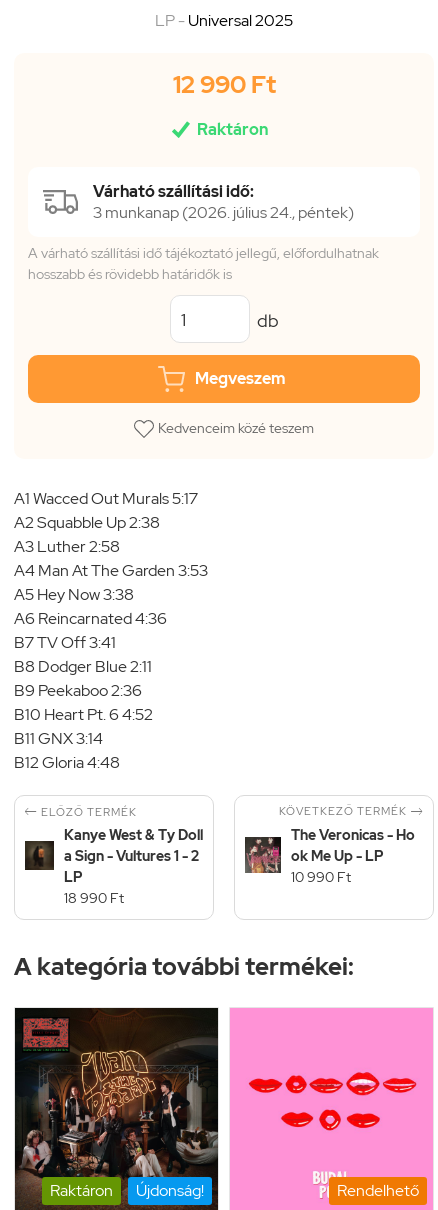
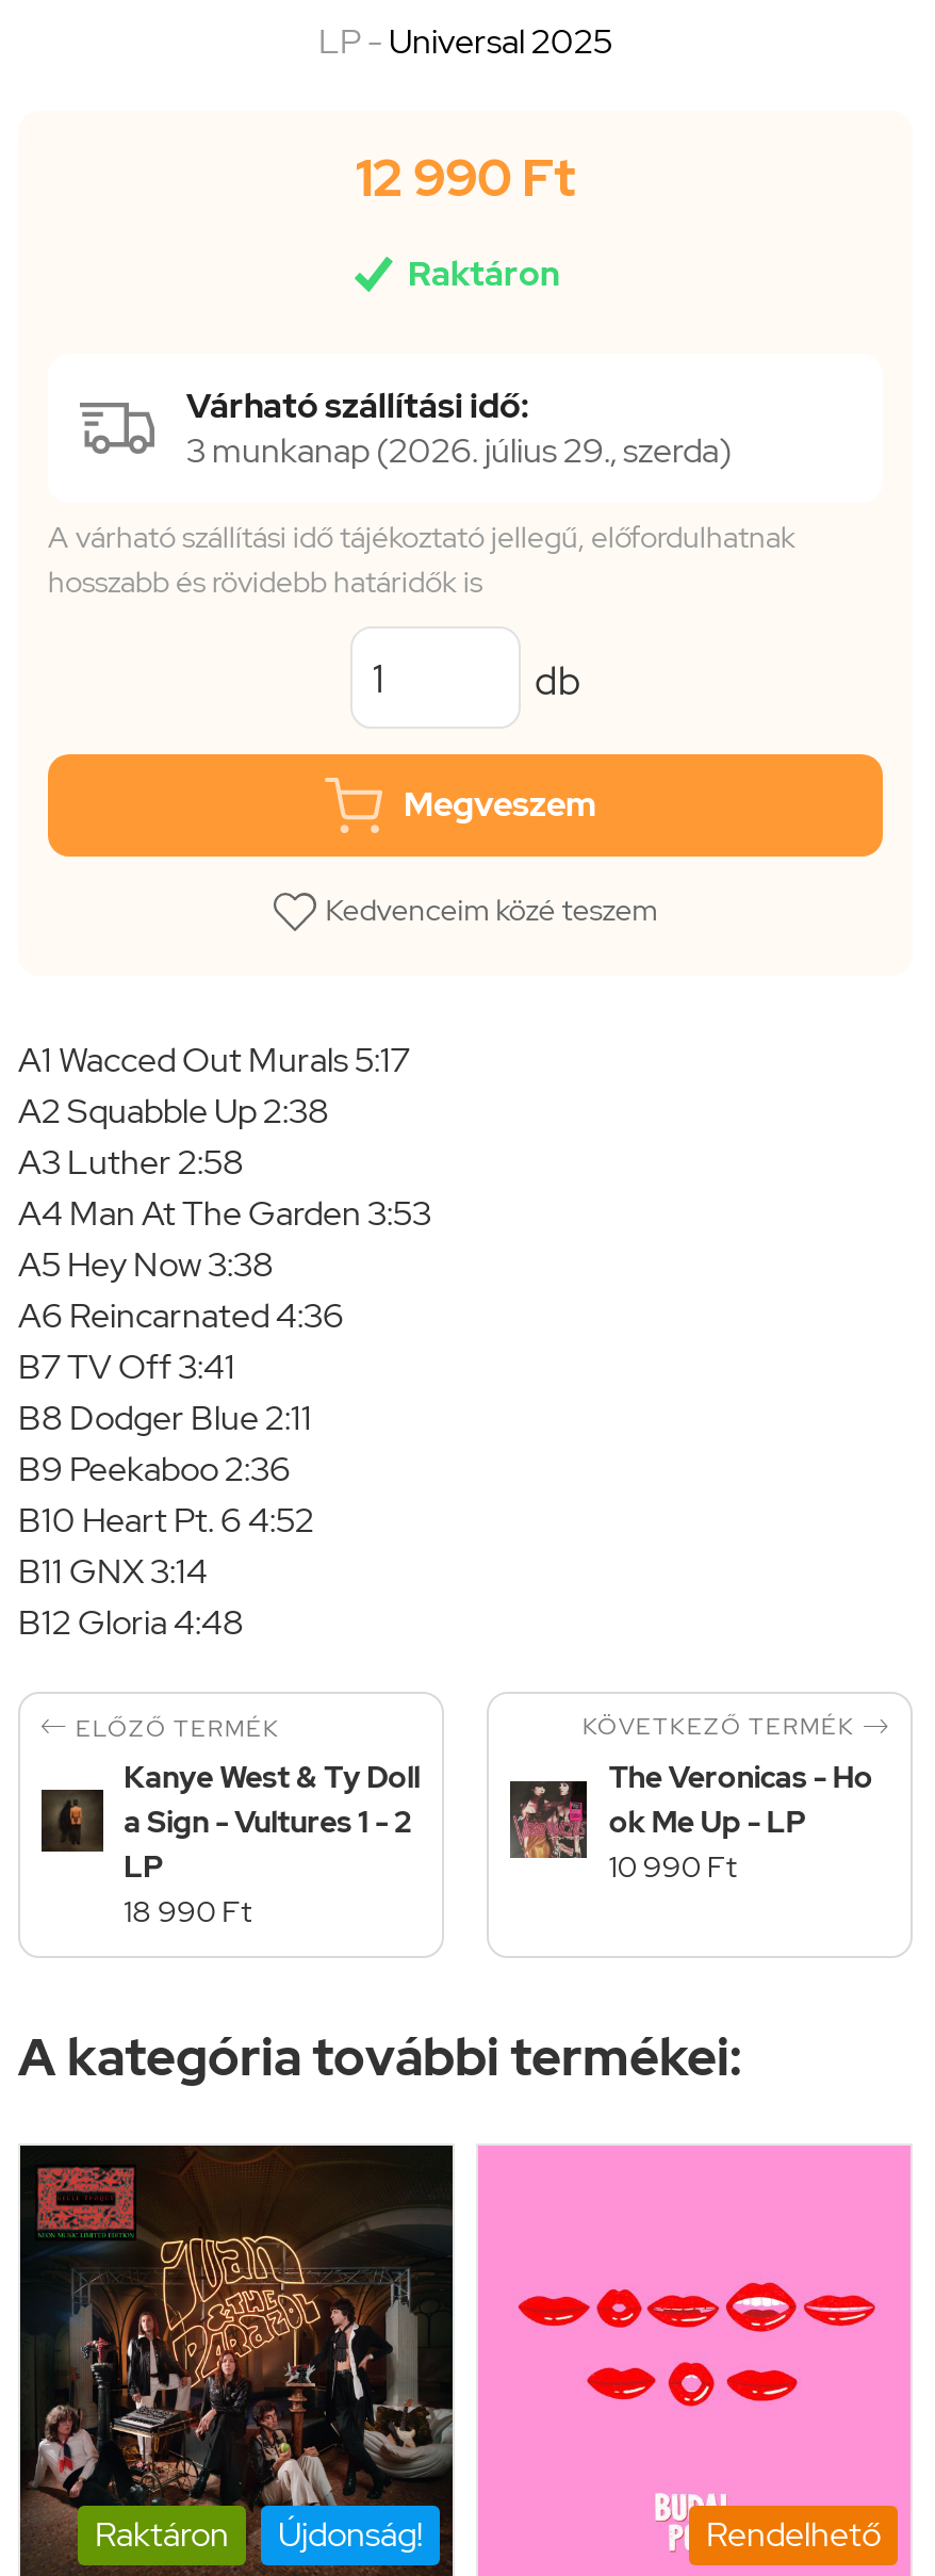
- 3 munkanap (2026. július 24., péntek)
+ 3 munkanap (2026. július 29., szerda)
